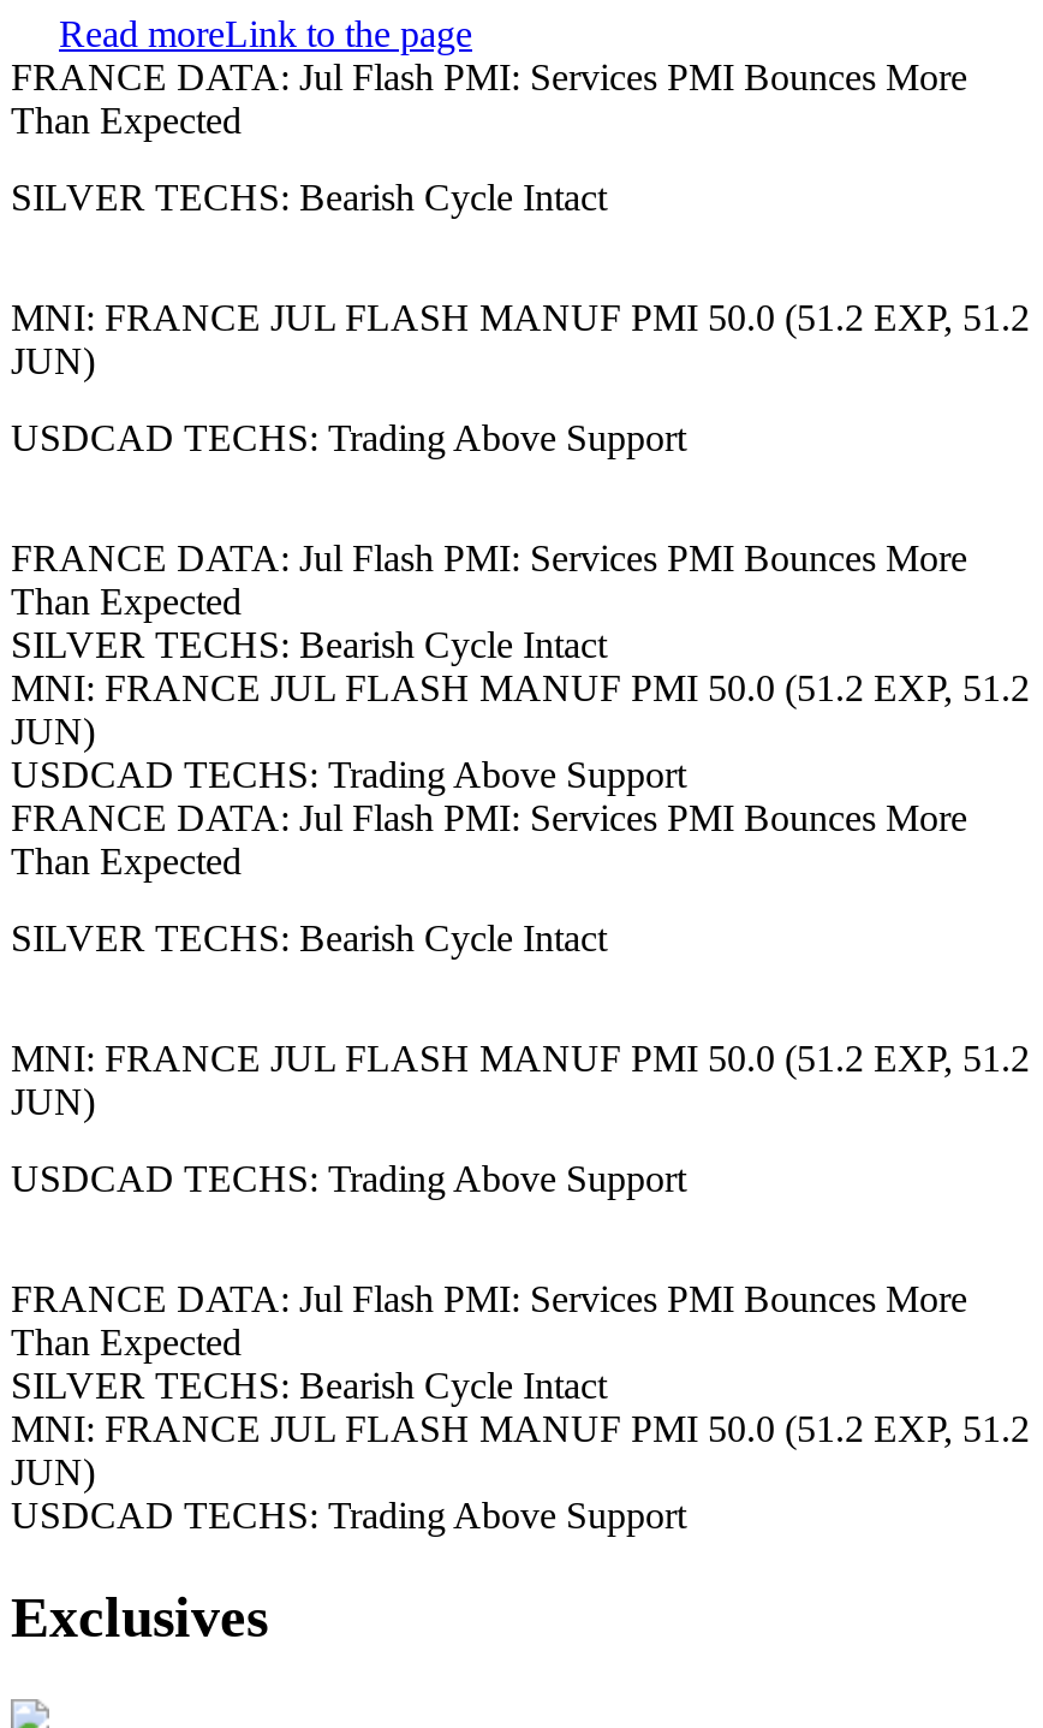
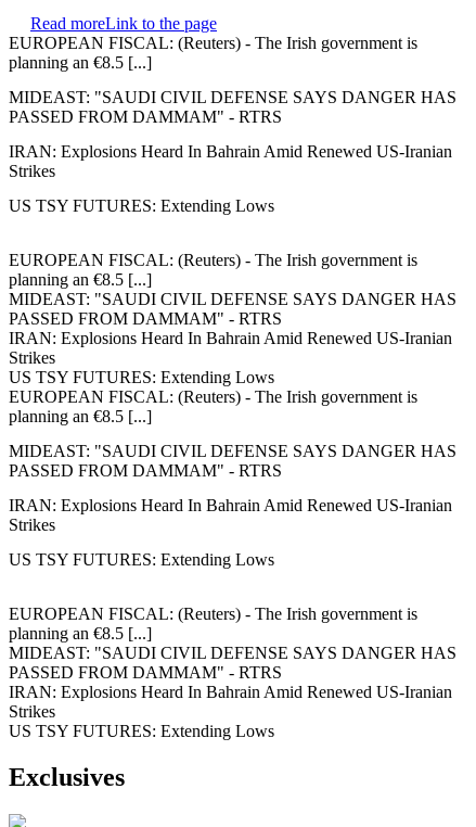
- FRANCE DATA: Jul Flash PMI: Services PMI Bounces More
- Than Expected
+ EUROPEAN FISCAL: (Reuters) - The Irish government is
+ planning an €8.5 [...]

- SILVER TECHS: Bearish Cycle Intact
+ MIDEAST: "SAUDI CIVIL DEFENSE SAYS DANGER HAS
+ PASSED FROM DAMMAM" - RTRS

- MNI: FRANCE JUL FLASH MANUF PMI 50.0 (51.2 EXP, 51.2
- JUN)
+ IRAN: Explosions Heard In Bahrain Amid Renewed US-Iranian
+ Strikes

- USDCAD TECHS: Trading Above Support
+ US TSY FUTURES: Extending Lows

- FRANCE DATA: Jul Flash PMI: Services PMI Bounces More
- Than Expected
- SILVER TECHS: Bearish Cycle Intact
- MNI: FRANCE JUL FLASH MANUF PMI 50.0 (51.2 EXP, 51.2
- JUN)
- USDCAD TECHS: Trading Above Support
- FRANCE DATA: Jul Flash PMI: Services PMI Bounces More
- Than Expected
+ EUROPEAN FISCAL: (Reuters) - The Irish government is
+ planning an €8.5 [...]
+ MIDEAST: "SAUDI CIVIL DEFENSE SAYS DANGER HAS
+ PASSED FROM DAMMAM" - RTRS
+ IRAN: Explosions Heard In Bahrain Amid Renewed US-Iranian
+ Strikes
+ US TSY FUTURES: Extending Lows
+ EUROPEAN FISCAL: (Reuters) - The Irish government is
+ planning an €8.5 [...]

- SILVER TECHS: Bearish Cycle Intact
+ MIDEAST: "SAUDI CIVIL DEFENSE SAYS DANGER HAS
+ PASSED FROM DAMMAM" - RTRS

- MNI: FRANCE JUL FLASH MANUF PMI 50.0 (51.2 EXP, 51.2
- JUN)
+ IRAN: Explosions Heard In Bahrain Amid Renewed US-Iranian
+ Strikes

- USDCAD TECHS: Trading Above Support
+ US TSY FUTURES: Extending Lows

- FRANCE DATA: Jul Flash PMI: Services PMI Bounces More
- Than Expected
- SILVER TECHS: Bearish Cycle Intact
- MNI: FRANCE JUL FLASH MANUF PMI 50.0 (51.2 EXP, 51.2
- JUN)
- USDCAD TECHS: Trading Above Support
+ EUROPEAN FISCAL: (Reuters) - The Irish government is
+ planning an €8.5 [...]
+ MIDEAST: "SAUDI CIVIL DEFENSE SAYS DANGER HAS
+ PASSED FROM DAMMAM" - RTRS
+ IRAN: Explosions Heard In Bahrain Amid Renewed US-Iranian
+ Strikes
+ US TSY FUTURES: Extending Lows
